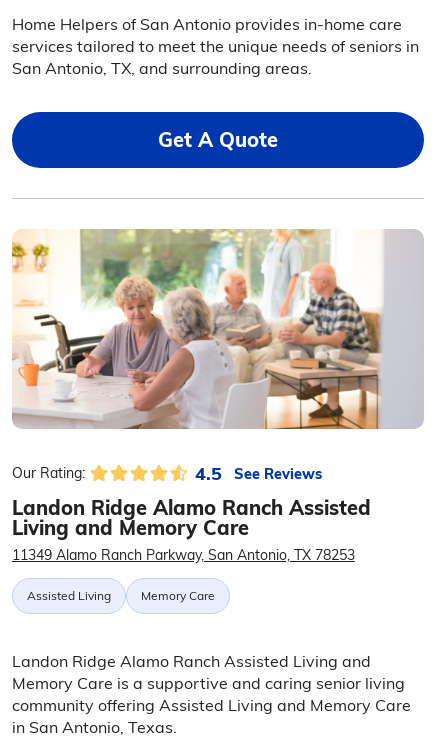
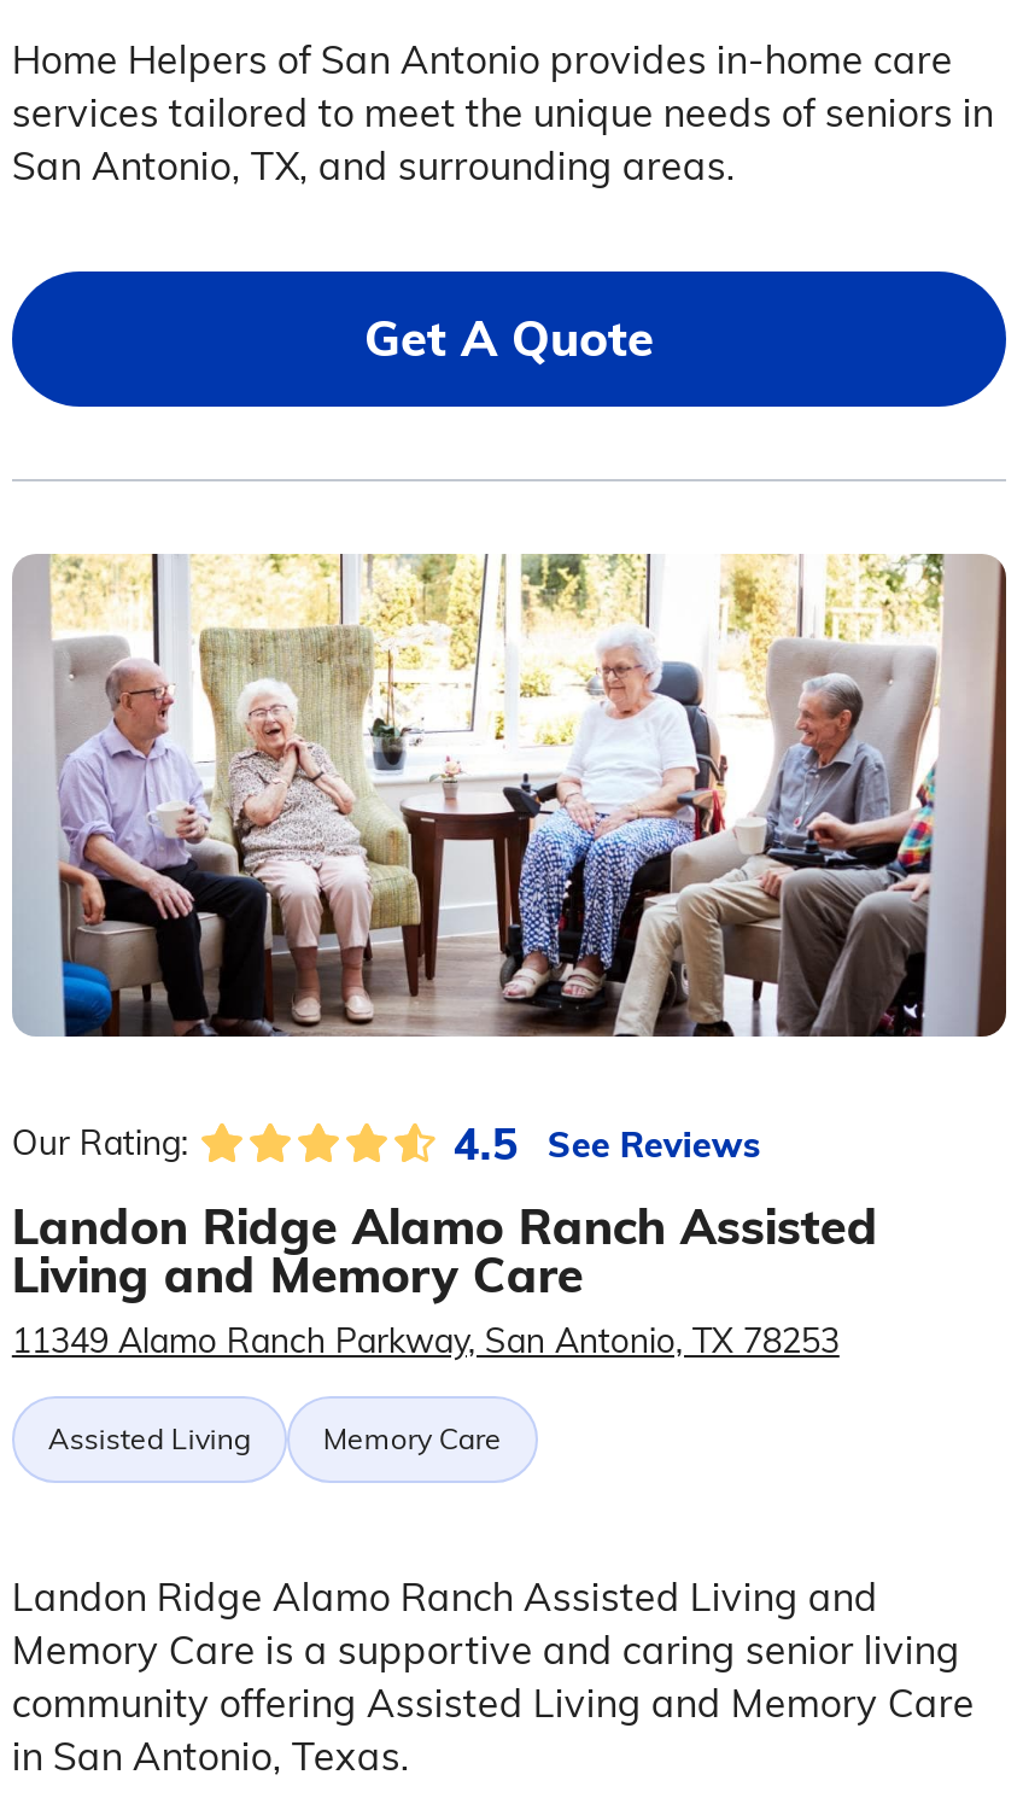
- [image]
+ [image]
